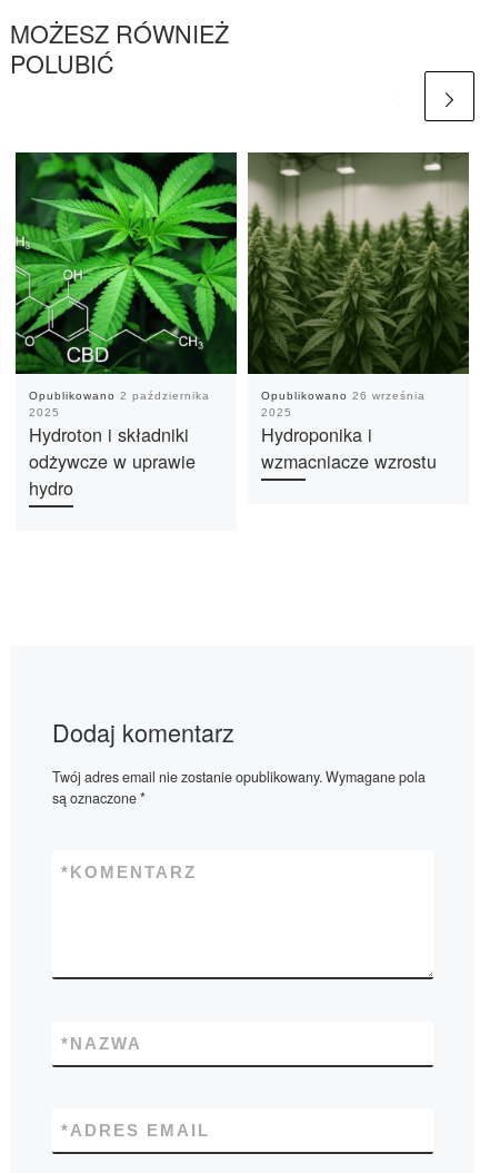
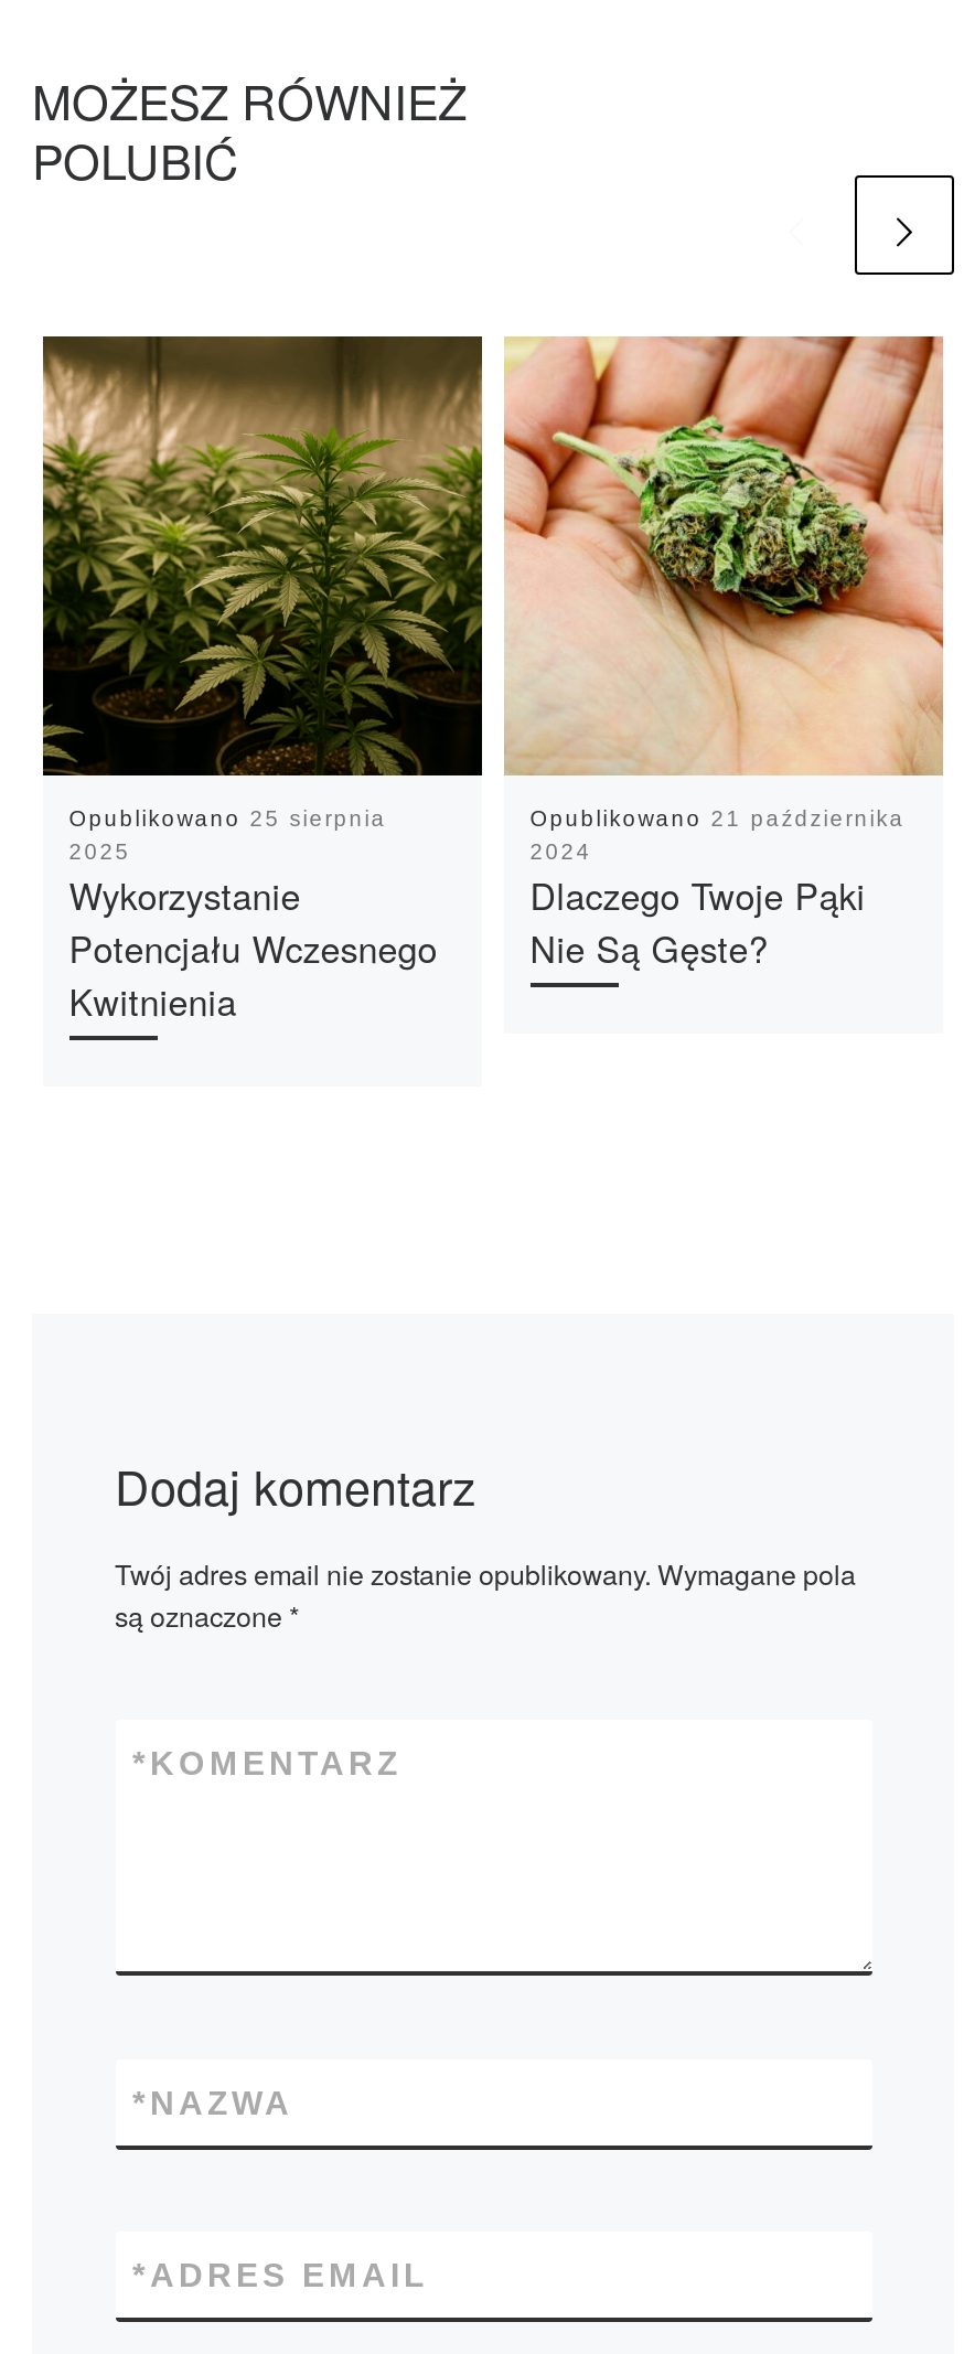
- [image]
- Opublikowano 2 października
+ [image]
+ Opublikowano 25 sierpnia

- [image]
- Opublikowano 26 września
- 2025
- Hydroponika i
- wzmacniacze wzrostu
+ [image]
+ Opublikowano 21 października
+ 2024
+ Dlaczego Twoje Pąki
+ Nie Są Gęste?

- Hydroton i składniki
- odżywcze w uprawie
- hydro
+ Wykorzystanie
+ Potencjału Wczesnego
+ Kwitnienia
